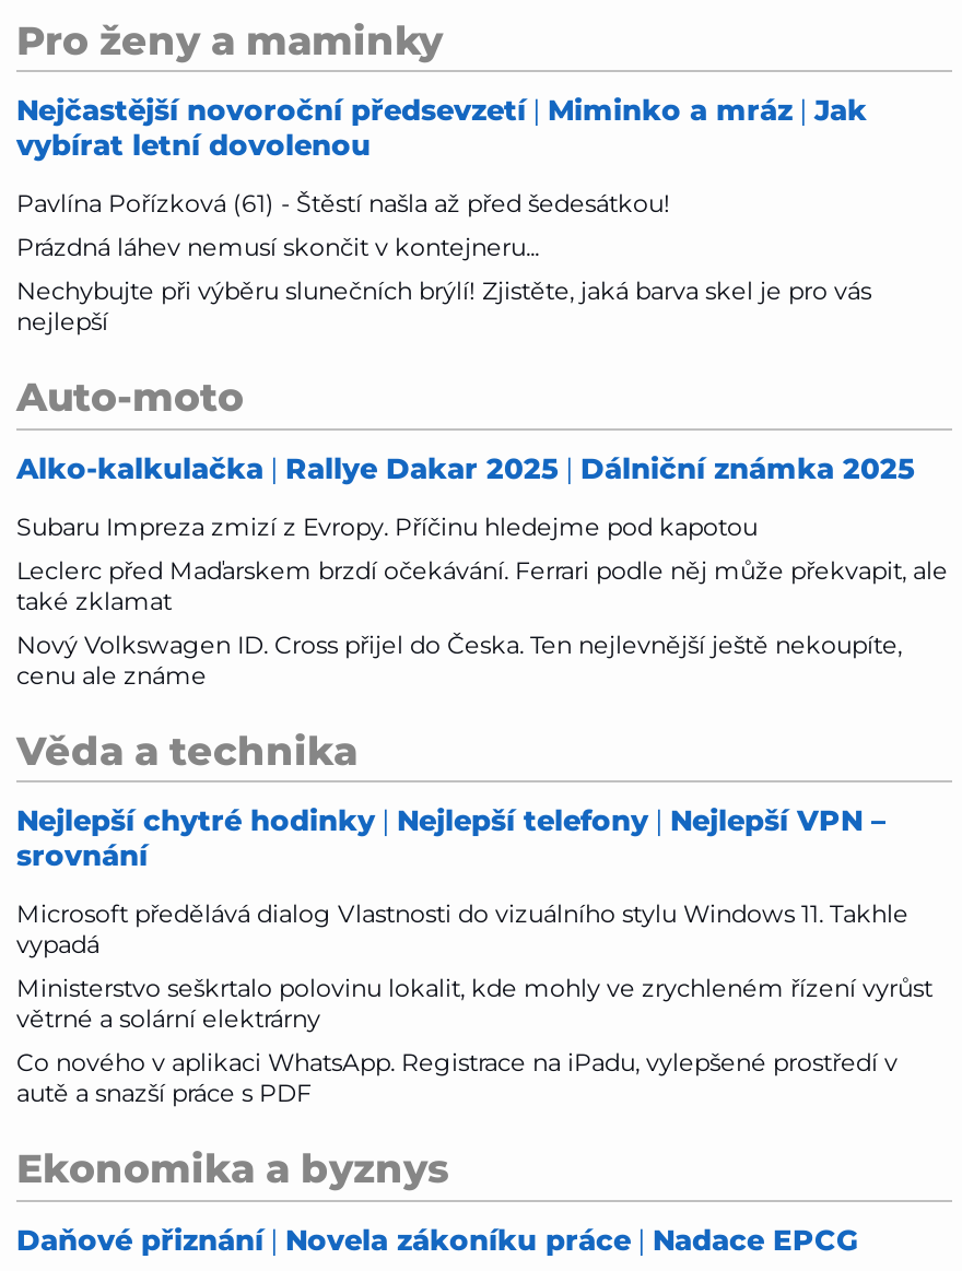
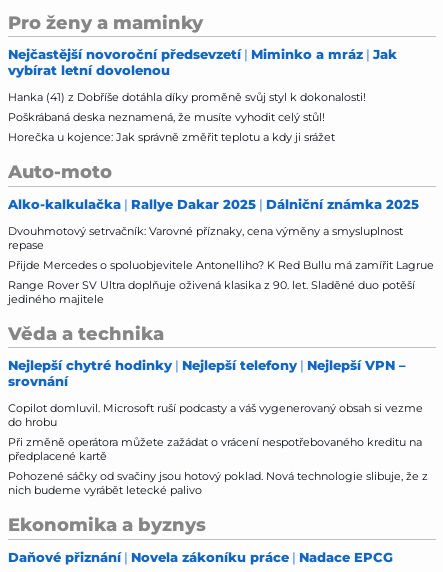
- Pavlína Pořízková (61) - Štěstí našla až před šedesátkou!
- Prázdná láhev nemusí skončit v kontejneru...
- Nechybujte při výběru slunečních brýlí! Zjistěte, jaká barva skel je pro vás
- nejlepší
+ Hanka (41) z Dobříše dotáhla díky proměně svůj styl k dokonalosti!
+ Poškrábaná deska neznamená, že musíte vyhodit celý stůl!
+ Horečka u kojence: Jak správně změřit teplotu a kdy ji srážet

- Subaru Impreza zmizí z Evropy. Příčinu hledejme pod kapotou
- Leclerc před Maďarskem brzdí očekávání. Ferrari podle něj může překvapit, ale
- také zklamat
- Nový Volkswagen ID. Cross přijel do Česka. Ten nejlevnější ještě nekoupíte,
- cenu ale známe
+ Dvouhmotový setrvačník: Varovné příznaky, cena výměny a smysluplnost
+ repase
+ Přijde Mercedes o spoluobjevitele Antonelliho? K Red Bullu má zamířit Lagrue
+ Range Rover SV Ultra doplňuje oživená klasika z 90. let. Sladěné duo potěší
+ jediného majitele

- Microsoft předělává dialog Vlastnosti do vizuálního stylu Windows 11. Takhle
- vypadá
- Ministerstvo seškrtalo polovinu lokalit, kde mohly ve zrychleném řízení vyrůst
- větrné a solární elektrárny
- Co nového v aplikaci WhatsApp. Registrace na iPadu, vylepšené prostředí v
- autě a snazší práce s PDF
+ Copilot domluvil. Microsoft ruší podcasty a váš vygenerovaný obsah si vezme
+ do hrobu
+ Při změně operátora můžete zažádat o vrácení nespotřebovaného kreditu na
+ předplacené kartě
+ Pohozené sáčky od svačiny jsou hotový poklad. Nová technologie slibuje, že z
+ nich budeme vyrábět letecké palivo
